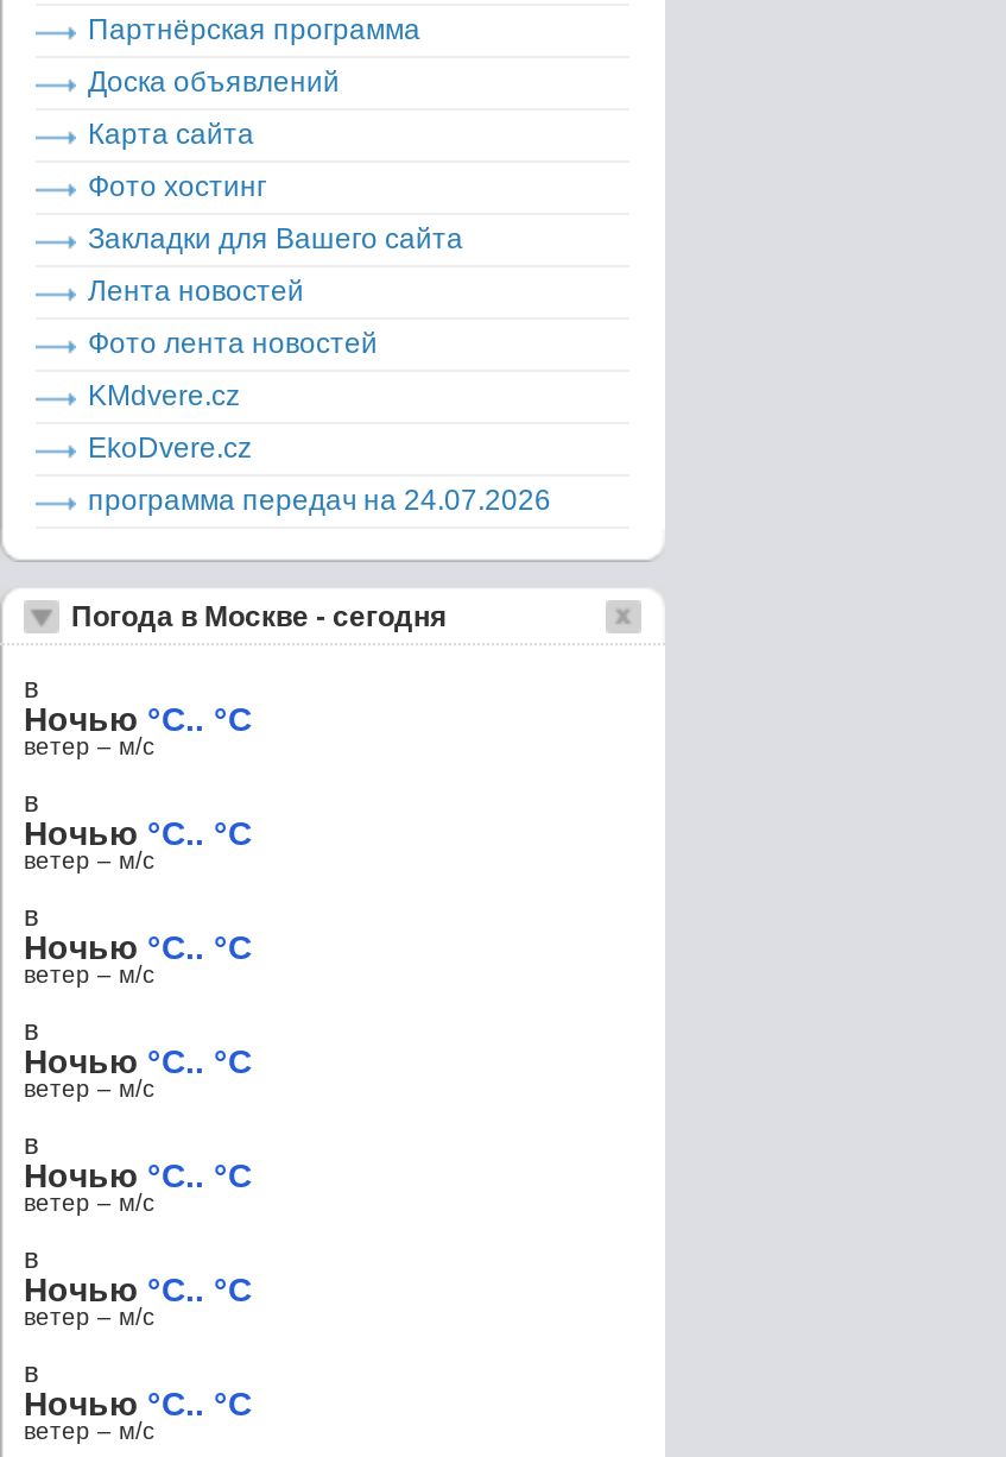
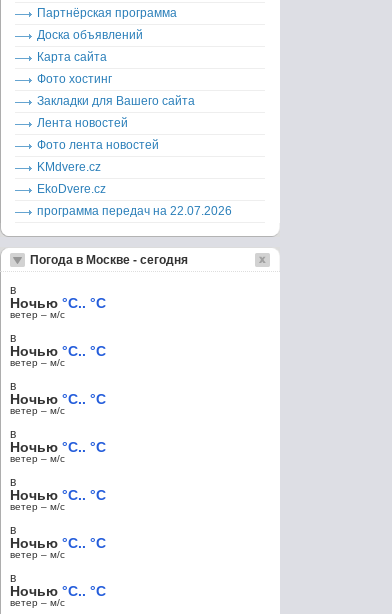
- программа передач на 24.07.2026
+ программа передач на 22.07.2026
